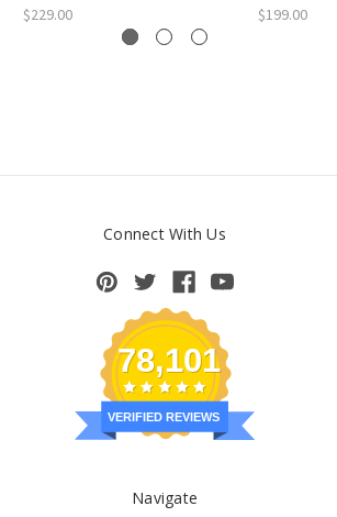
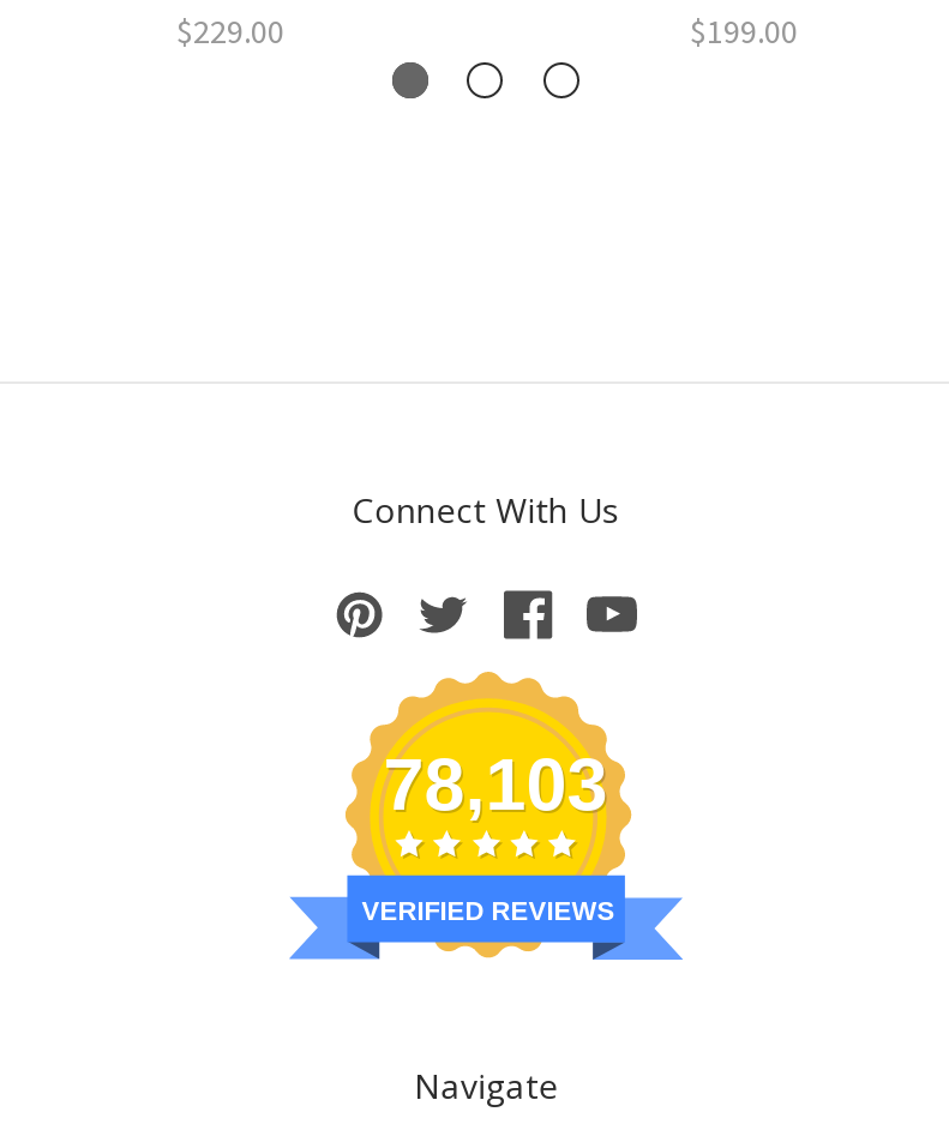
- 78,101
+ 78,103
